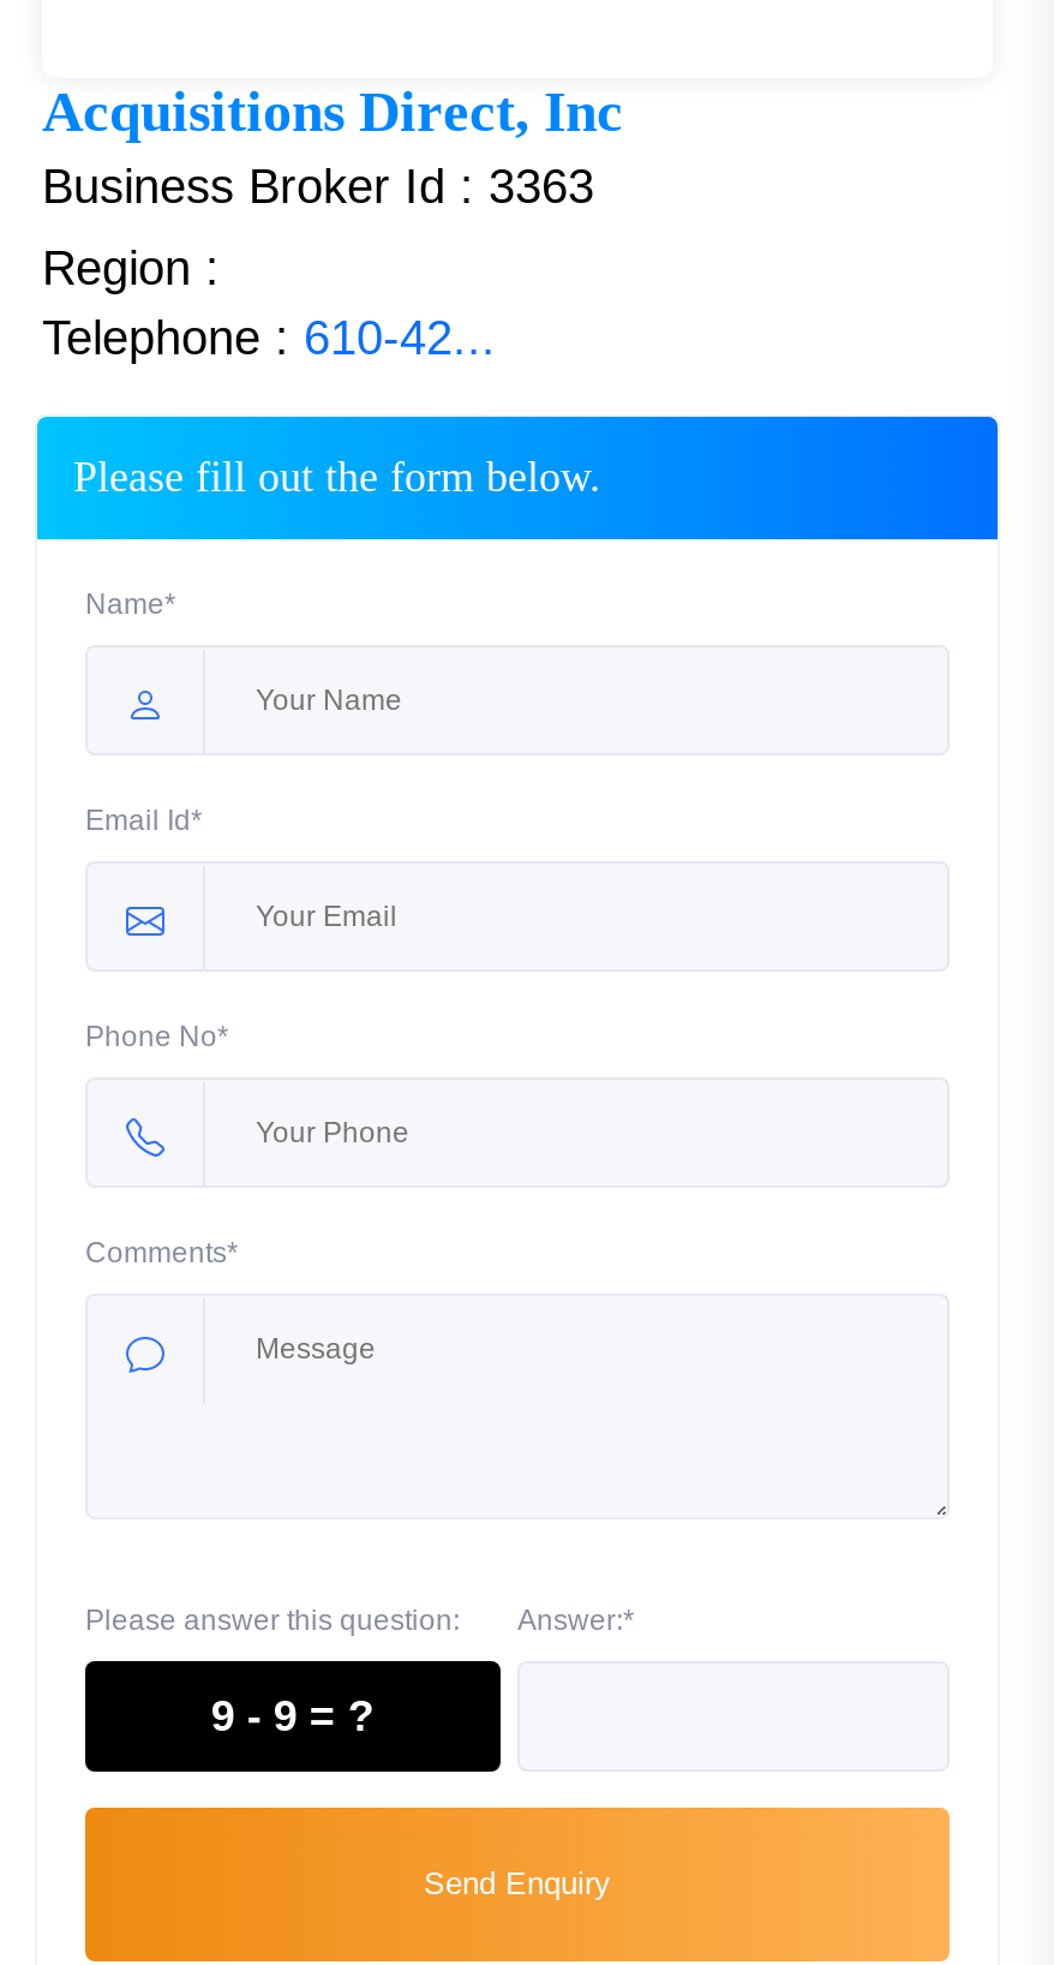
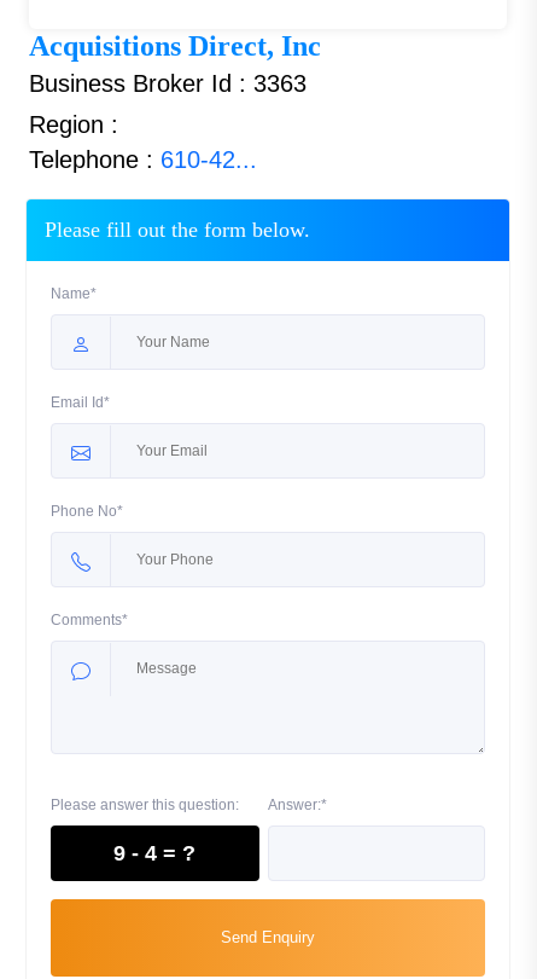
- 9 - 9 = ?
+ 9 - 4 = ?
